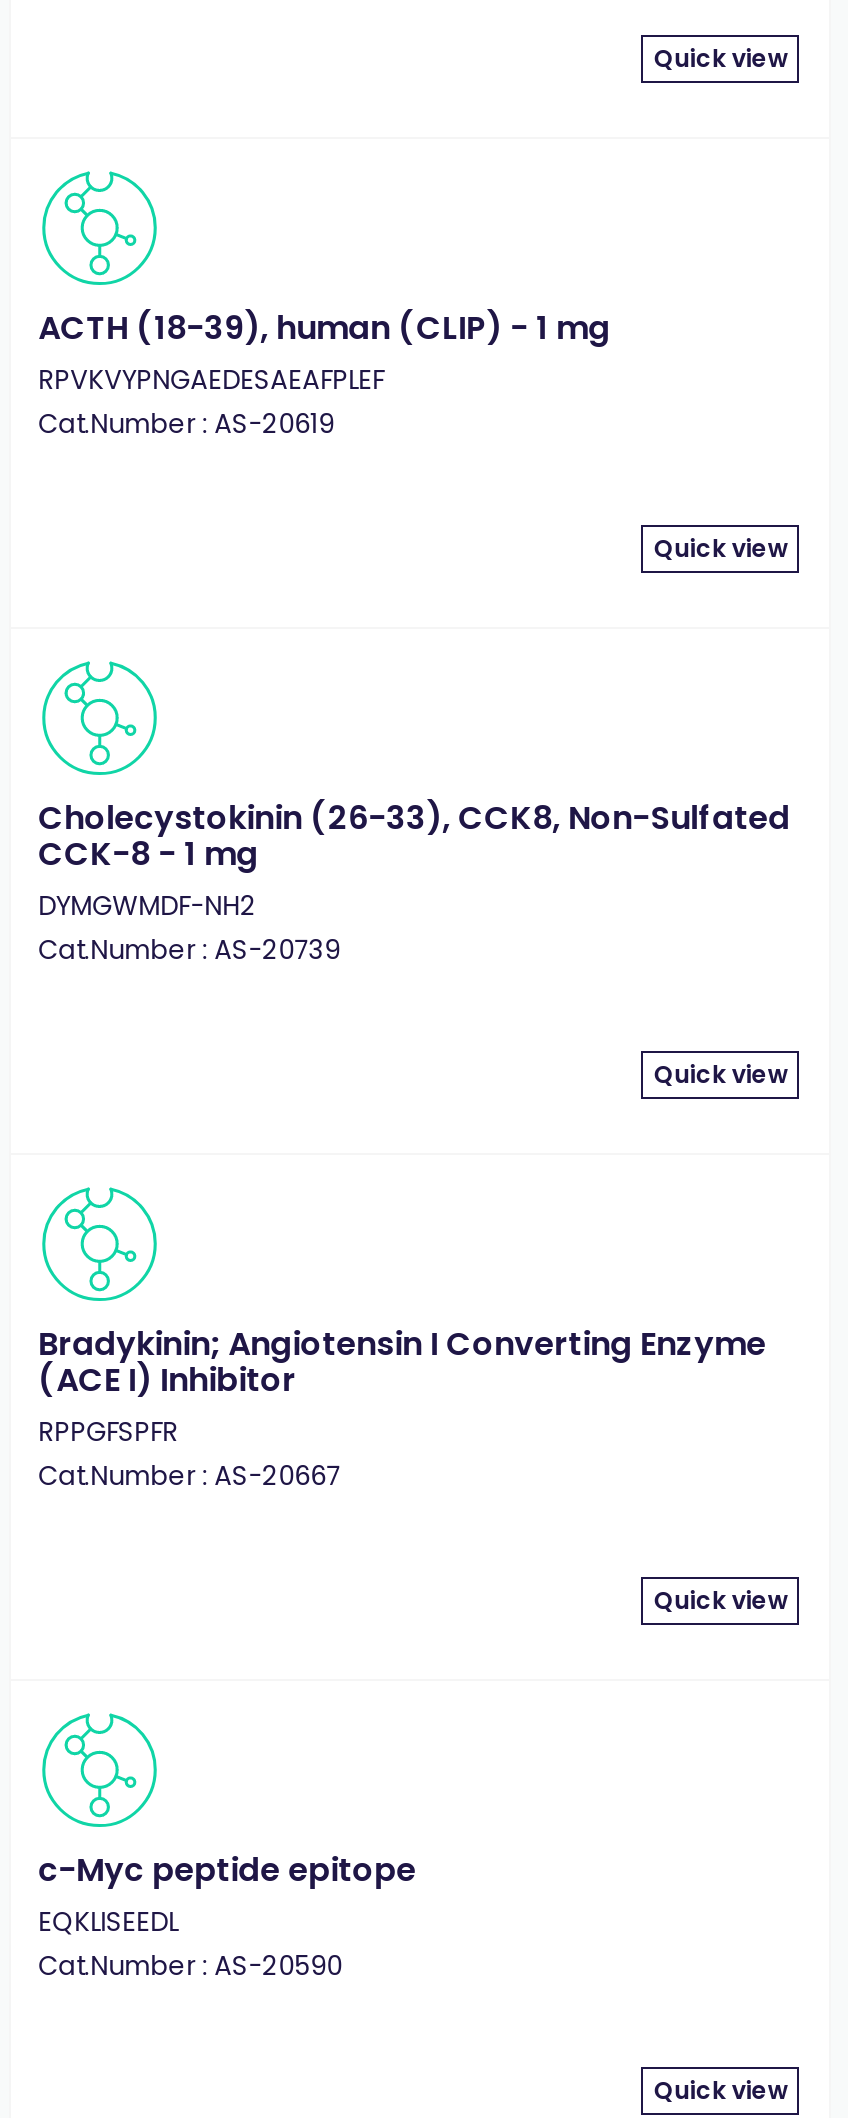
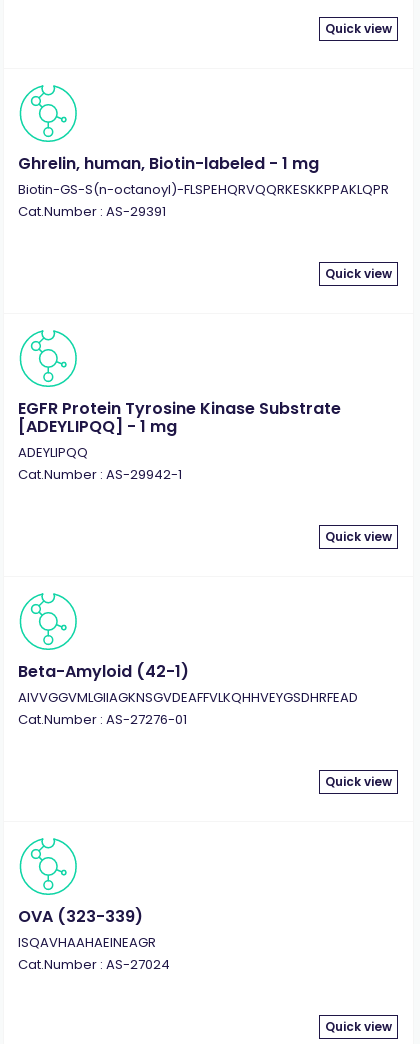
- ACTH (18-39), human (CLIP) - 1 mg
- RPVKVYPNGAEDESAEAFPLEF
- Cat.Number : AS-20619
+ Ghrelin, human, Biotin-labeled - 1 mg
+ Biotin-GS-S(n-octanoyl)-FLSPEHQRVQQRKESKKPPAKLQPR
+ Cat.Number : AS-29391

- Cholecystokinin (26-33), CCK8, Non-Sulfated
- CCK-8 - 1 mg
- DYMGWMDF-NH2
- Cat.Number : AS-20739
+ EGFR Protein Tyrosine Kinase Substrate
+ [ADEYLIPQQ] - 1 mg
+ ADEYLIPQQ
+ Cat.Number : AS-29942-1

- Bradykinin; Angiotensin I Converting Enzyme
- (ACE I) Inhibitor
- RPPGFSPFR
- Cat.Number : AS-20667
+ Beta-Amyloid (42-1)
+ AIVVGGVMLGIIAGKNSGVDEAFFVLKQHHVEYGSDHRFEAD
+ Cat.Number : AS-27276-01

- c-Myc peptide epitope
- EQKLISEEDL
- Cat.Number : AS-20590
+ OVA (323-339)
+ ISQAVHAAHAEINEAGR
+ Cat.Number : AS-27024
